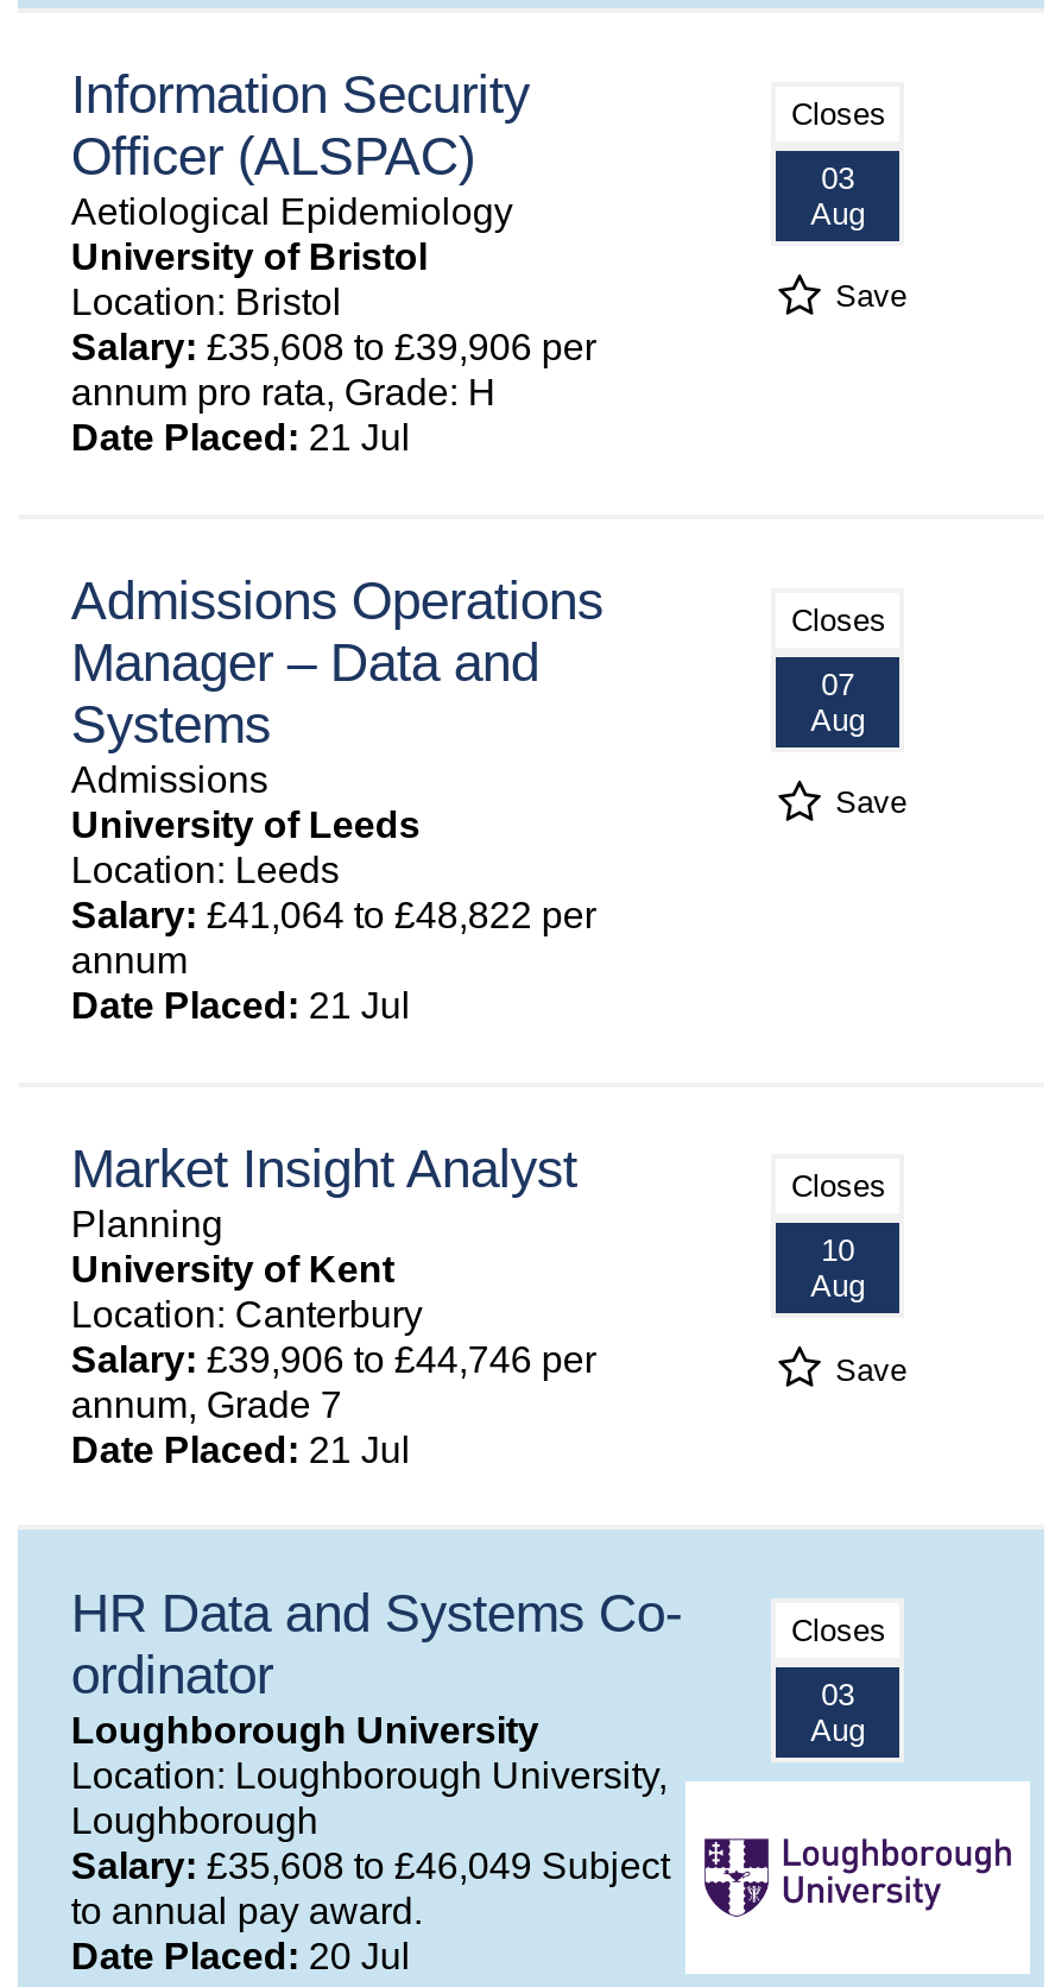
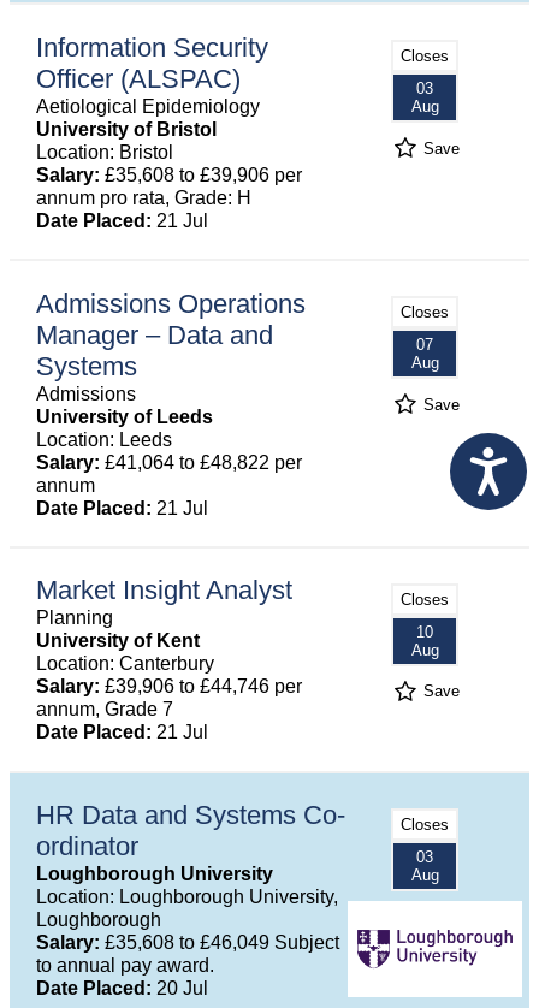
+ [image]
